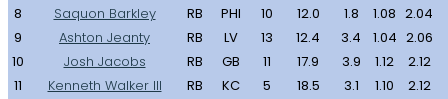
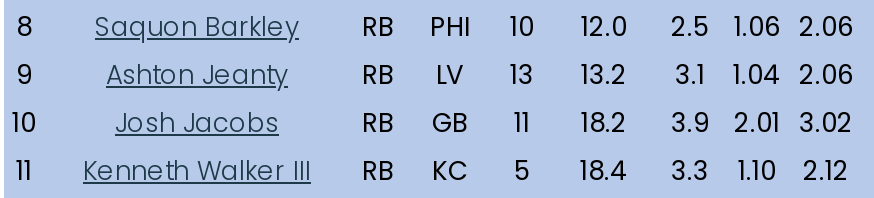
- 1.8
+ 2.5

- 1.08 2.04
+ 1.06 2.06

- 12.4
+ 13.2

- 3.4
+ 3.1

- 17.9
+ 18.2

- 1.12
- 2.12
+ 2.01 3.02

- 18.5
+ 18.4

- 3.1
+ 3.3
